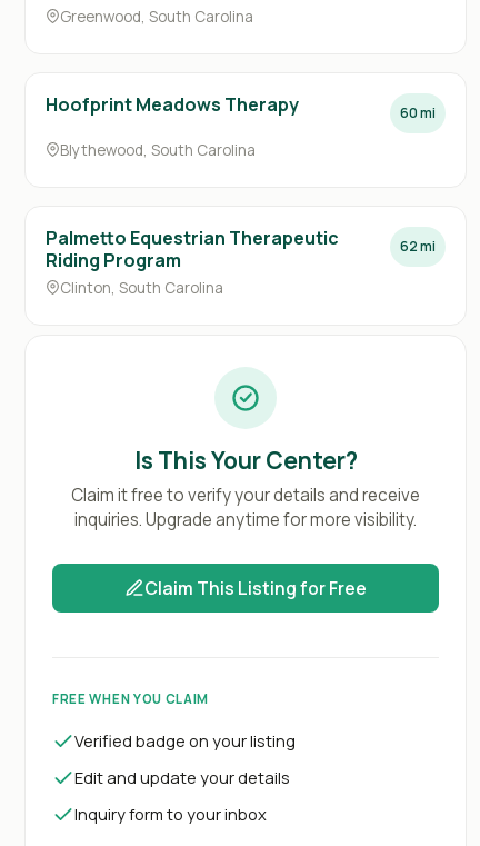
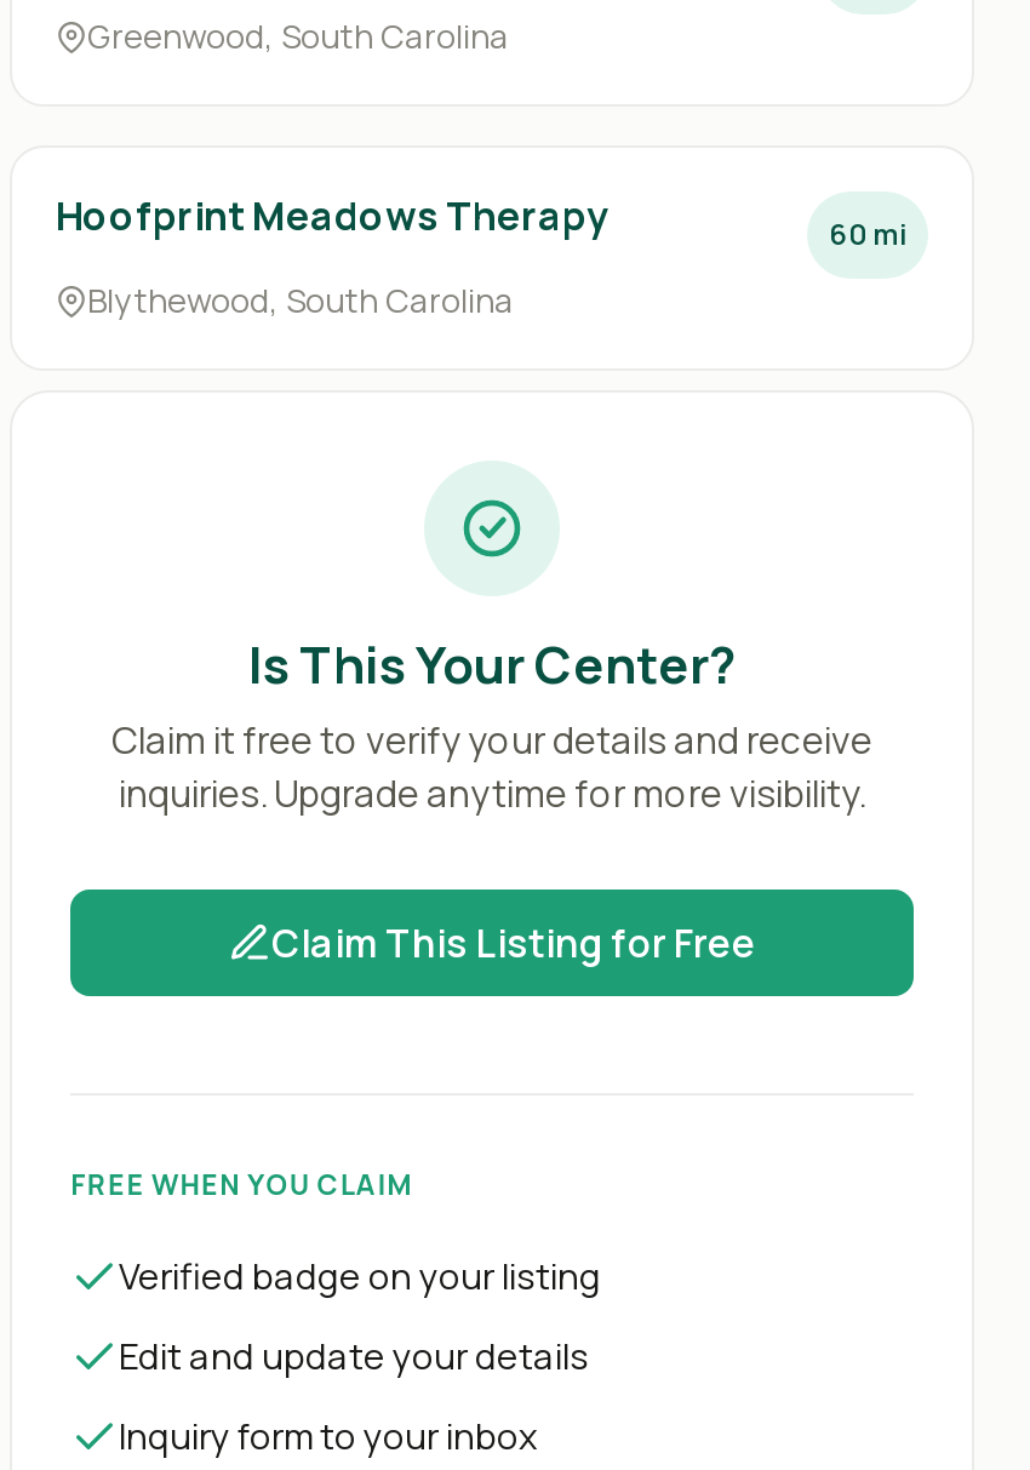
- Palmetto Equestrian Therapeutic
- Riding Program

- 62 mi
- Clinton, South Carolina
